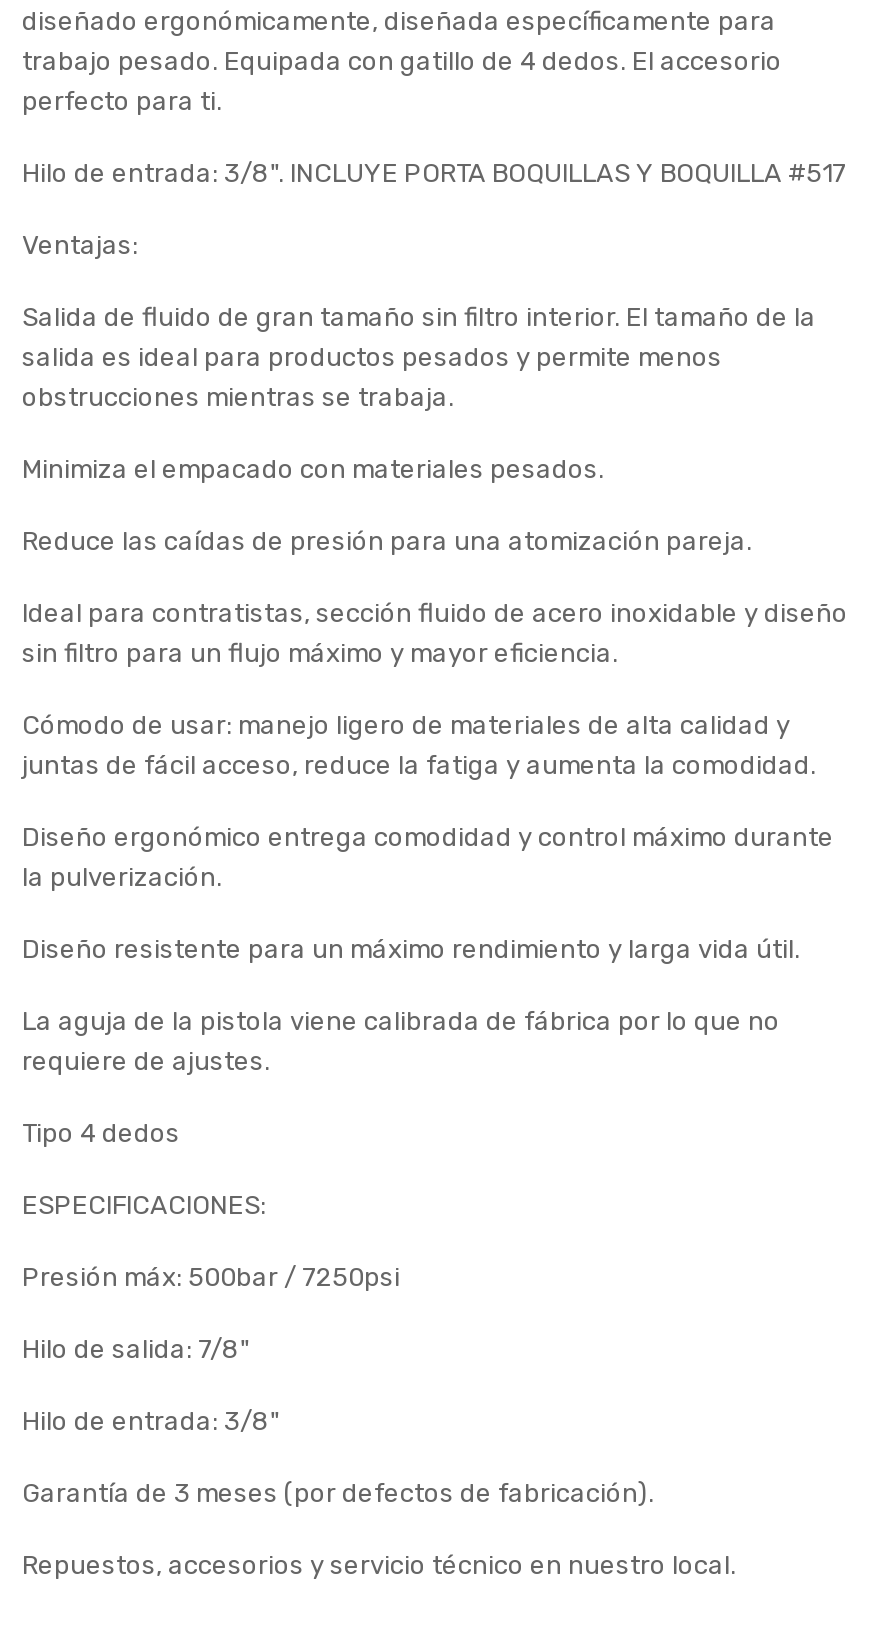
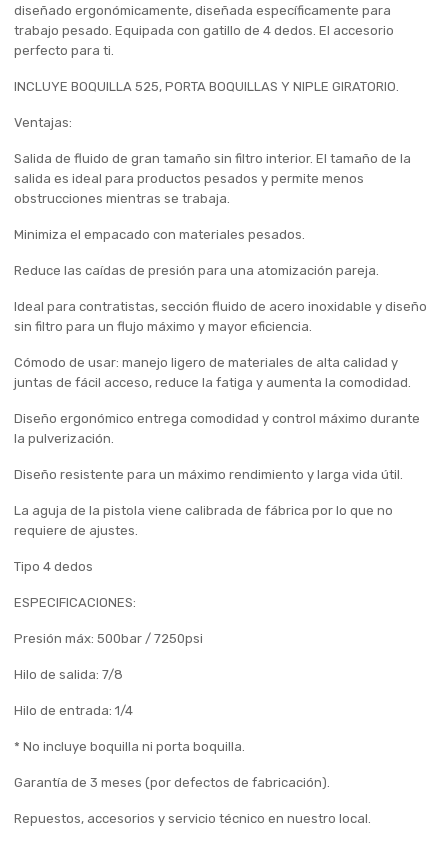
- Hilo de entrada: 3/8". INCLUYE PORTA BOQUILLAS Y BOQUILLA #517
+ INCLUYE BOQUILLA 525, PORTA BOQUILLAS Y NIPLE GIRATORIO.

- Hilo de salida: 7/8"
- Hilo de entrada: 3/8"
+ Hilo de salida: 7/8
+ Hilo de entrada: 1/4
+ * No incluye boquilla ni porta boquilla.
